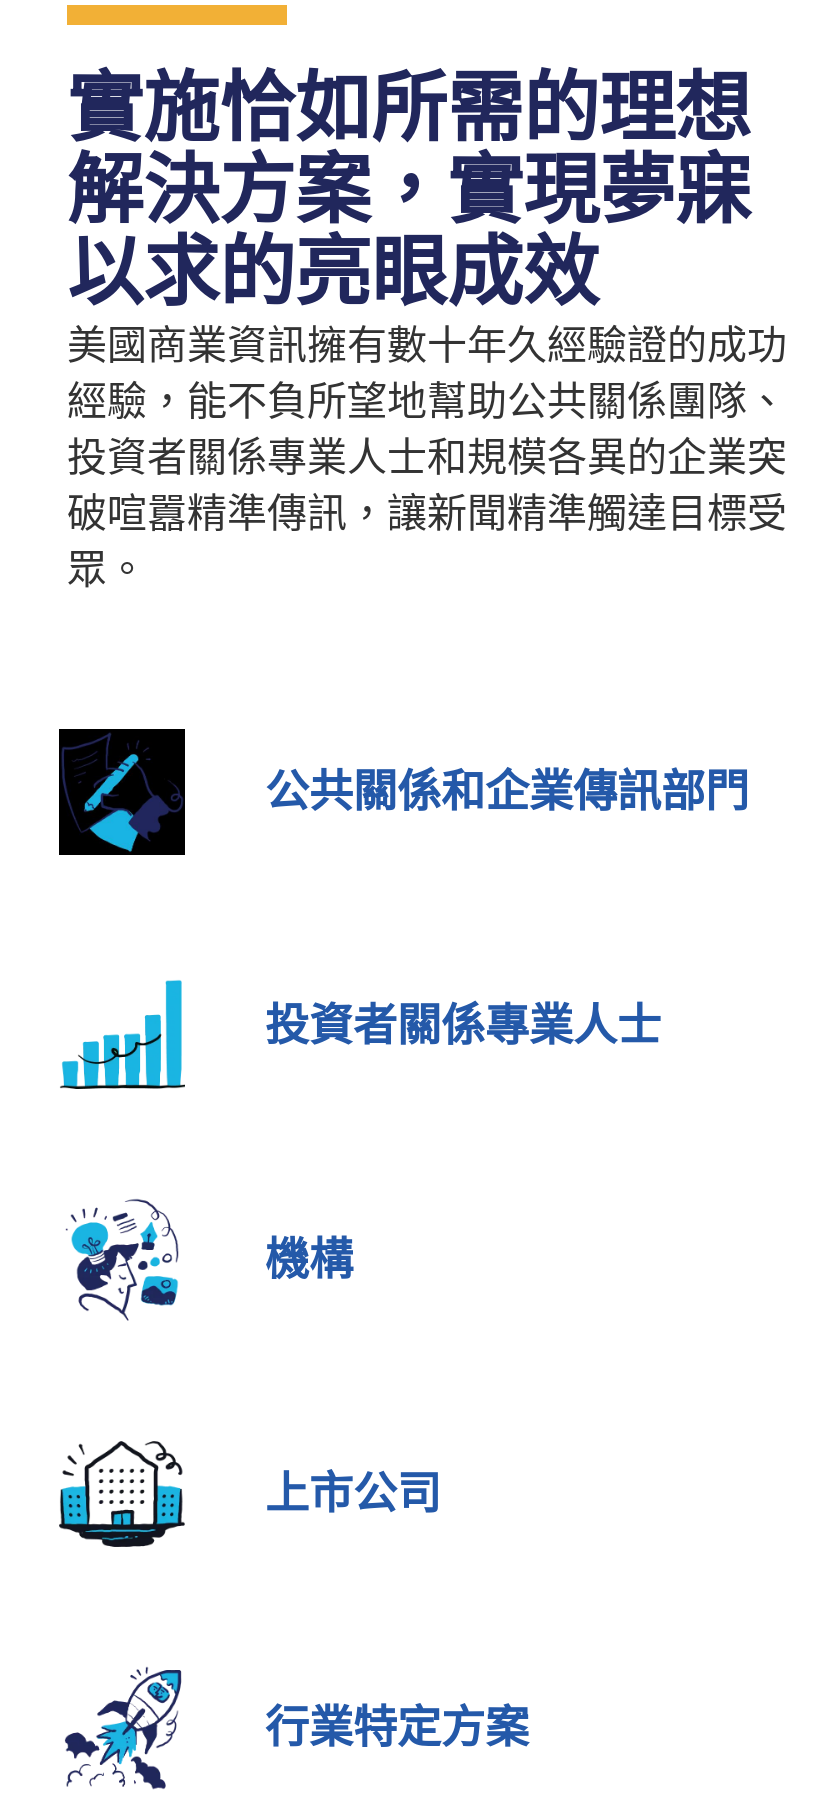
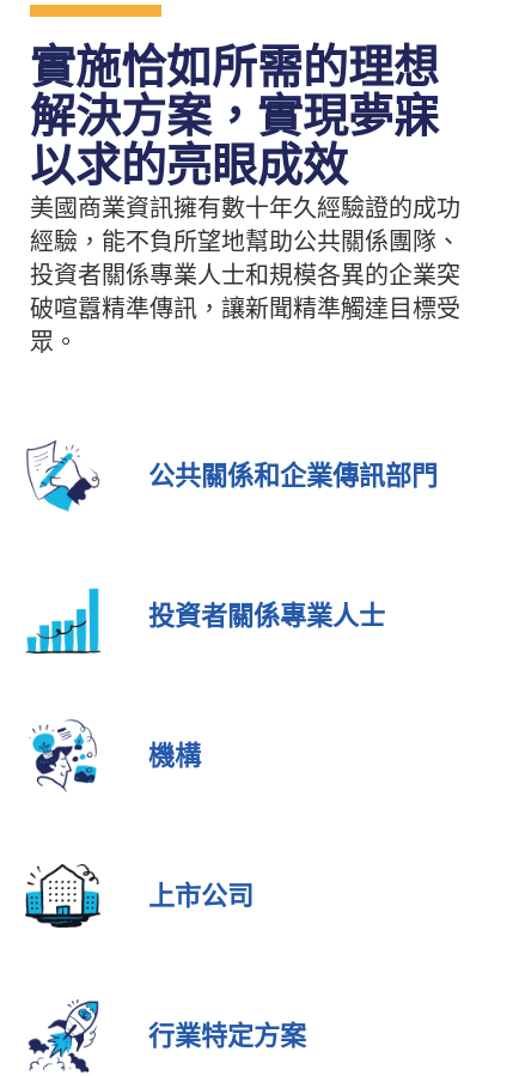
- [image]
+ [image]
